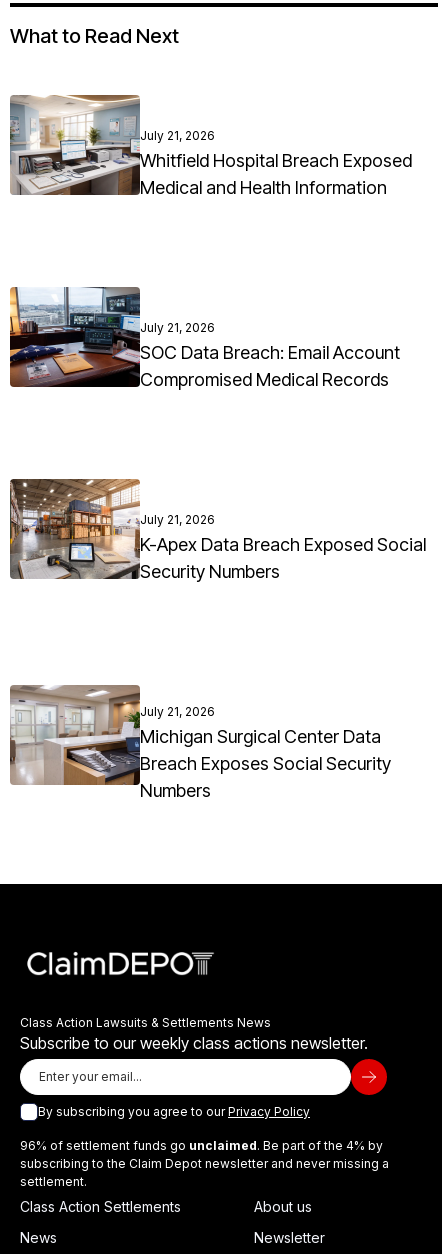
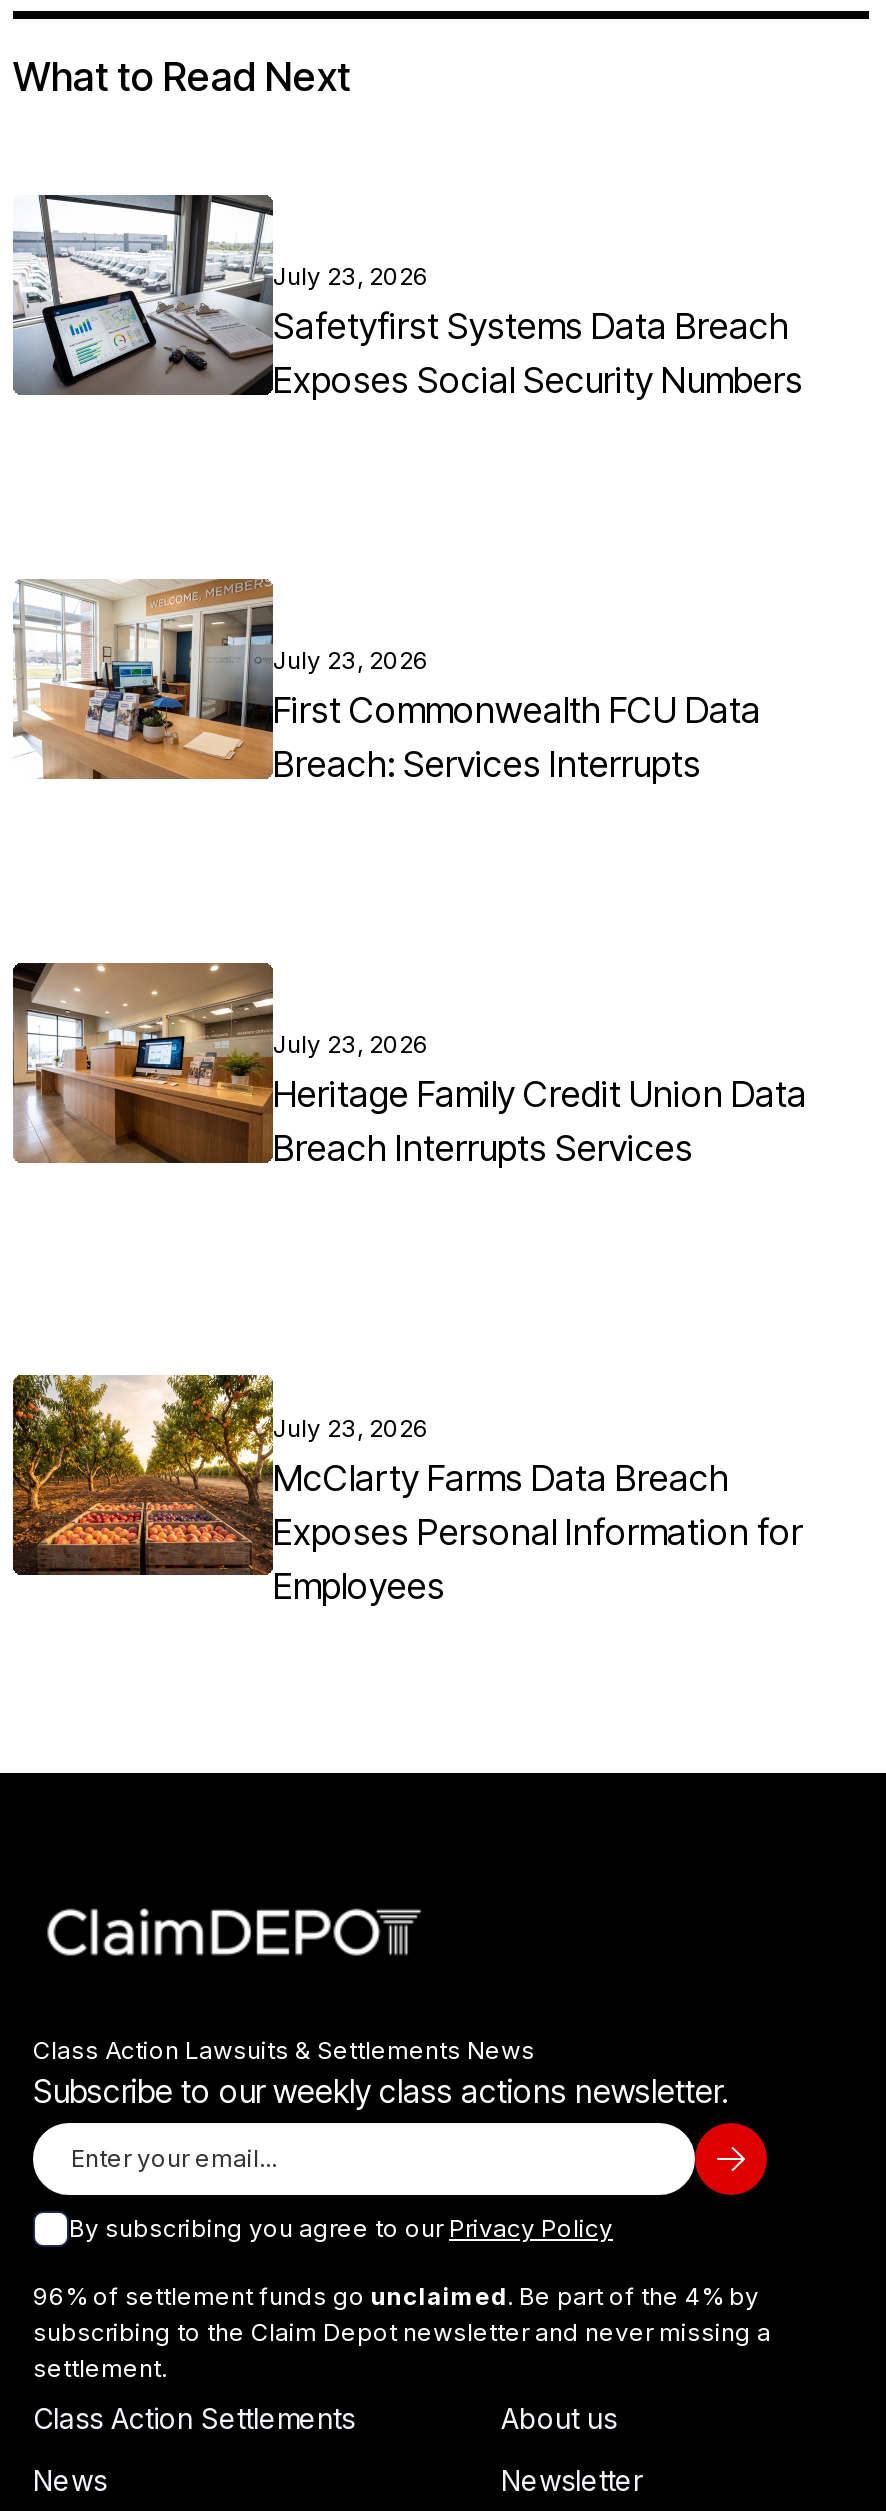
- [image]
- July 21, 2026
- Whitfield Hospital Breach Exposed
- Medical and Health Information
+ [image]
+ July 23, 2026
+ Safetyfirst Systems Data Breach
+ Exposes Social Security Numbers

- [image]
- July 21, 2026
- SOC Data Breach: Email Account
- Compromised Medical Records
+ [image]
+ July 23, 2026
+ First Commonwealth FCU Data
+ Breach: Services Interrupts

- [image]
- July 21, 2026
- K-Apex Data Breach Exposed Social
- Security Numbers
+ [image]
+ July 23, 2026
+ Heritage Family Credit Union Data
+ Breach Interrupts Services

- [image]
- July 21, 2026
- Michigan Surgical Center Data
- Breach Exposes Social Security
- Numbers
+ [image]
+ July 23, 2026
+ McClarty Farms Data Breach
+ Exposes Personal Information for
+ Employees
